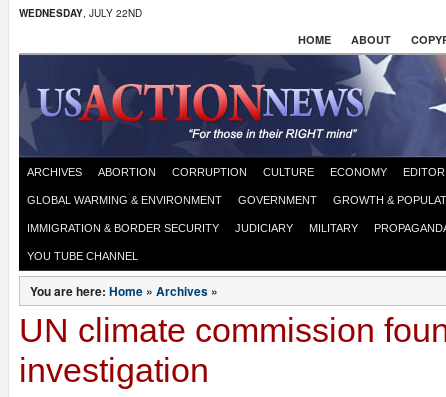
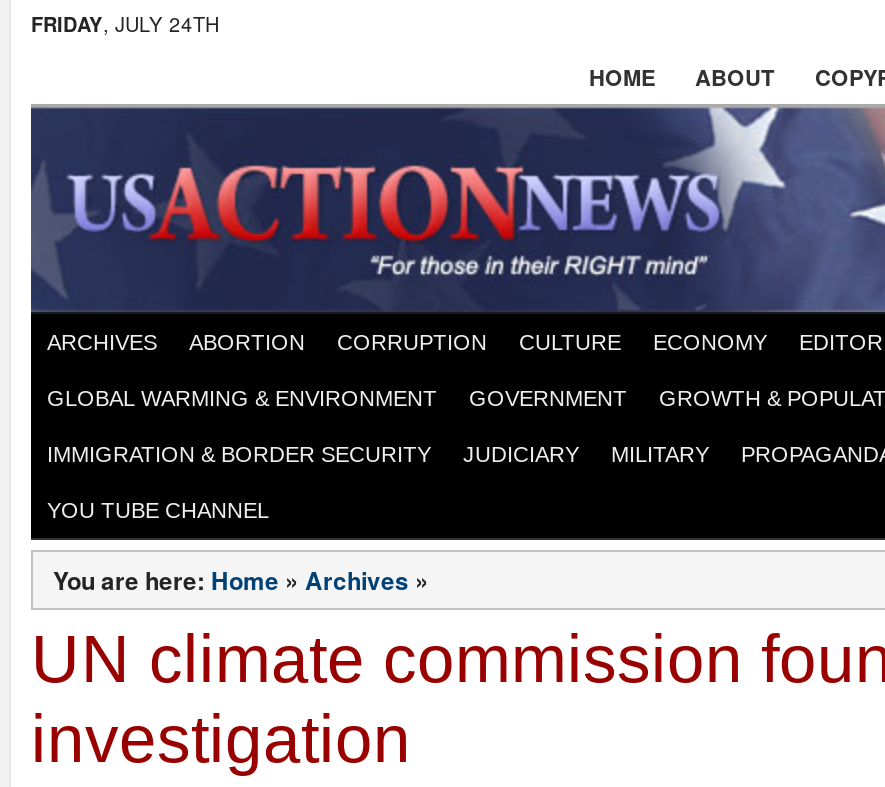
- WEDNESDAY, JULY 22ND
+ FRIDAY, JULY 24TH
